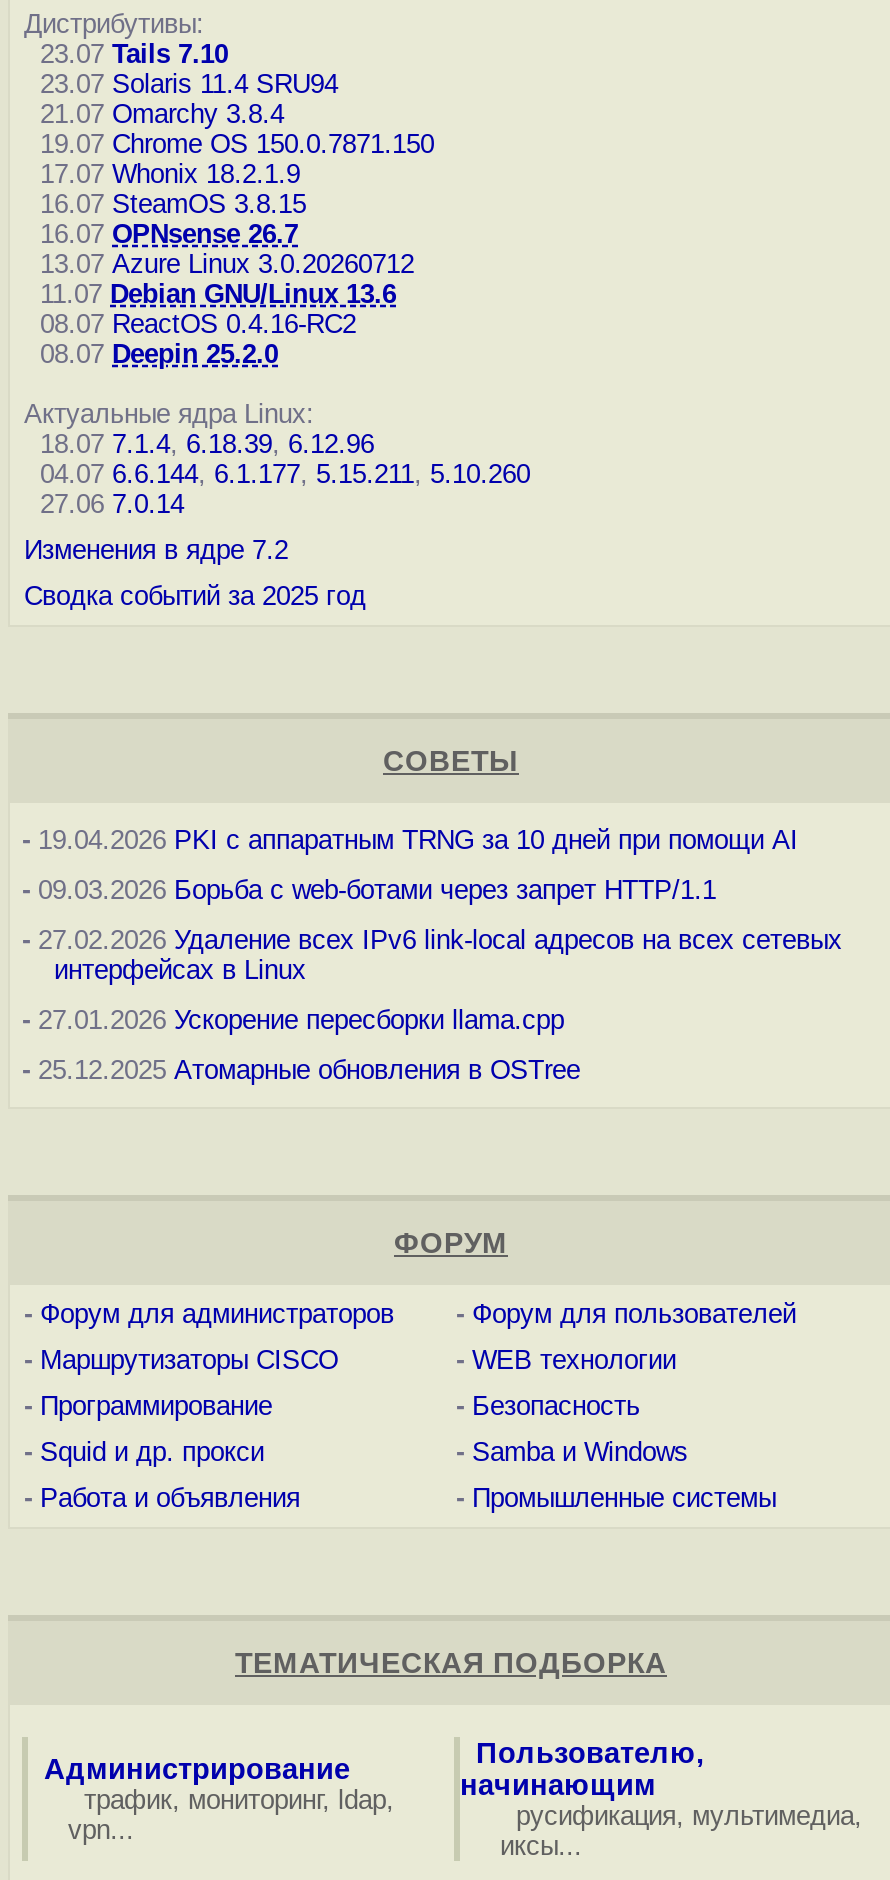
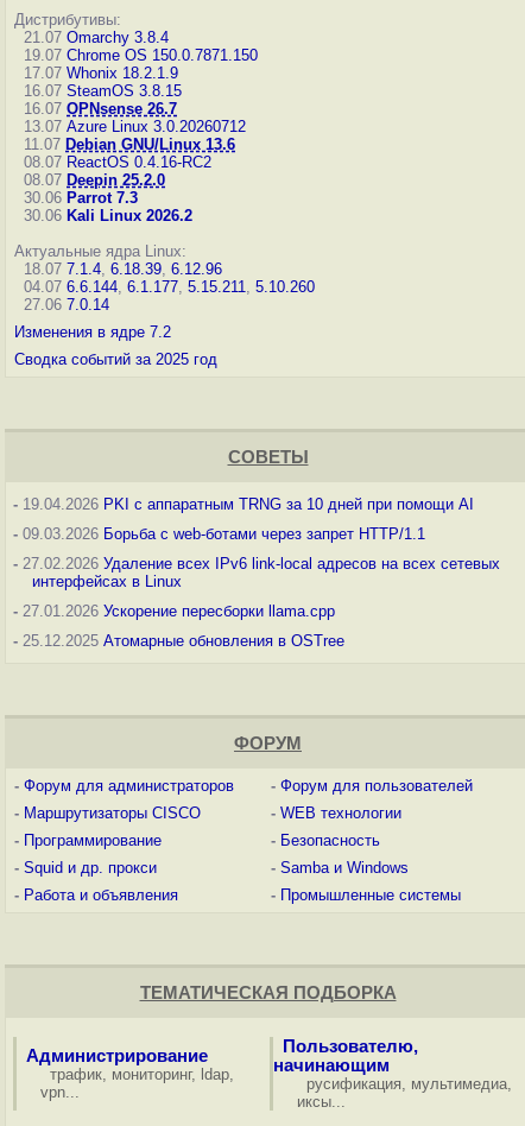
- 23.07 Tails 7.10
- 23.07 Solaris 11.4 SRU94

moved up: 21.07 Omarchy 3.8.4 | 19.07 Chrome OS 150.0.7871.150 | 17.07 Whonix 18.2.1.9 | ... | 08.07 ReactOS 0.4.16-RC2 | 08.07 Deepin 25.2.0

+ 30.06 Parrot 7.3
+ 30.06 Kali Linux 2026.2
